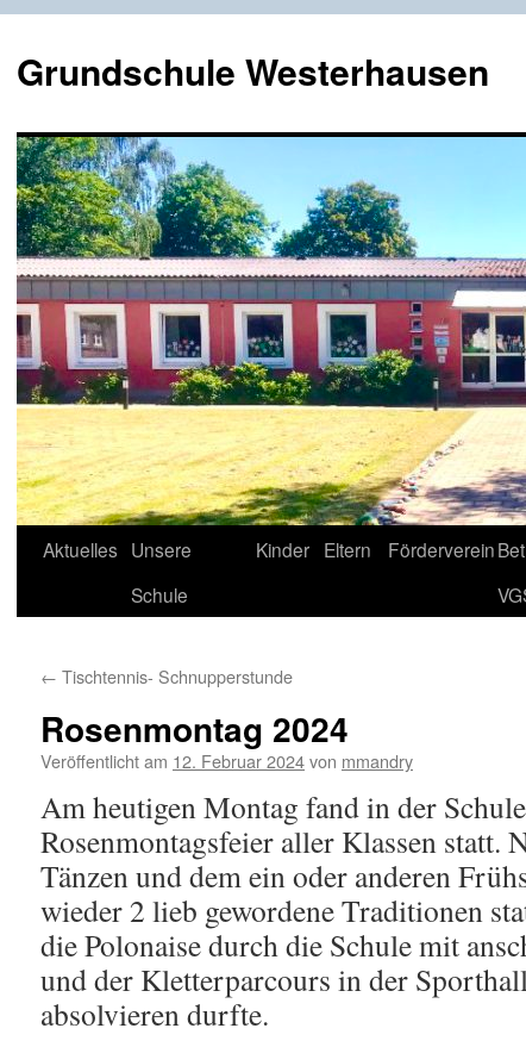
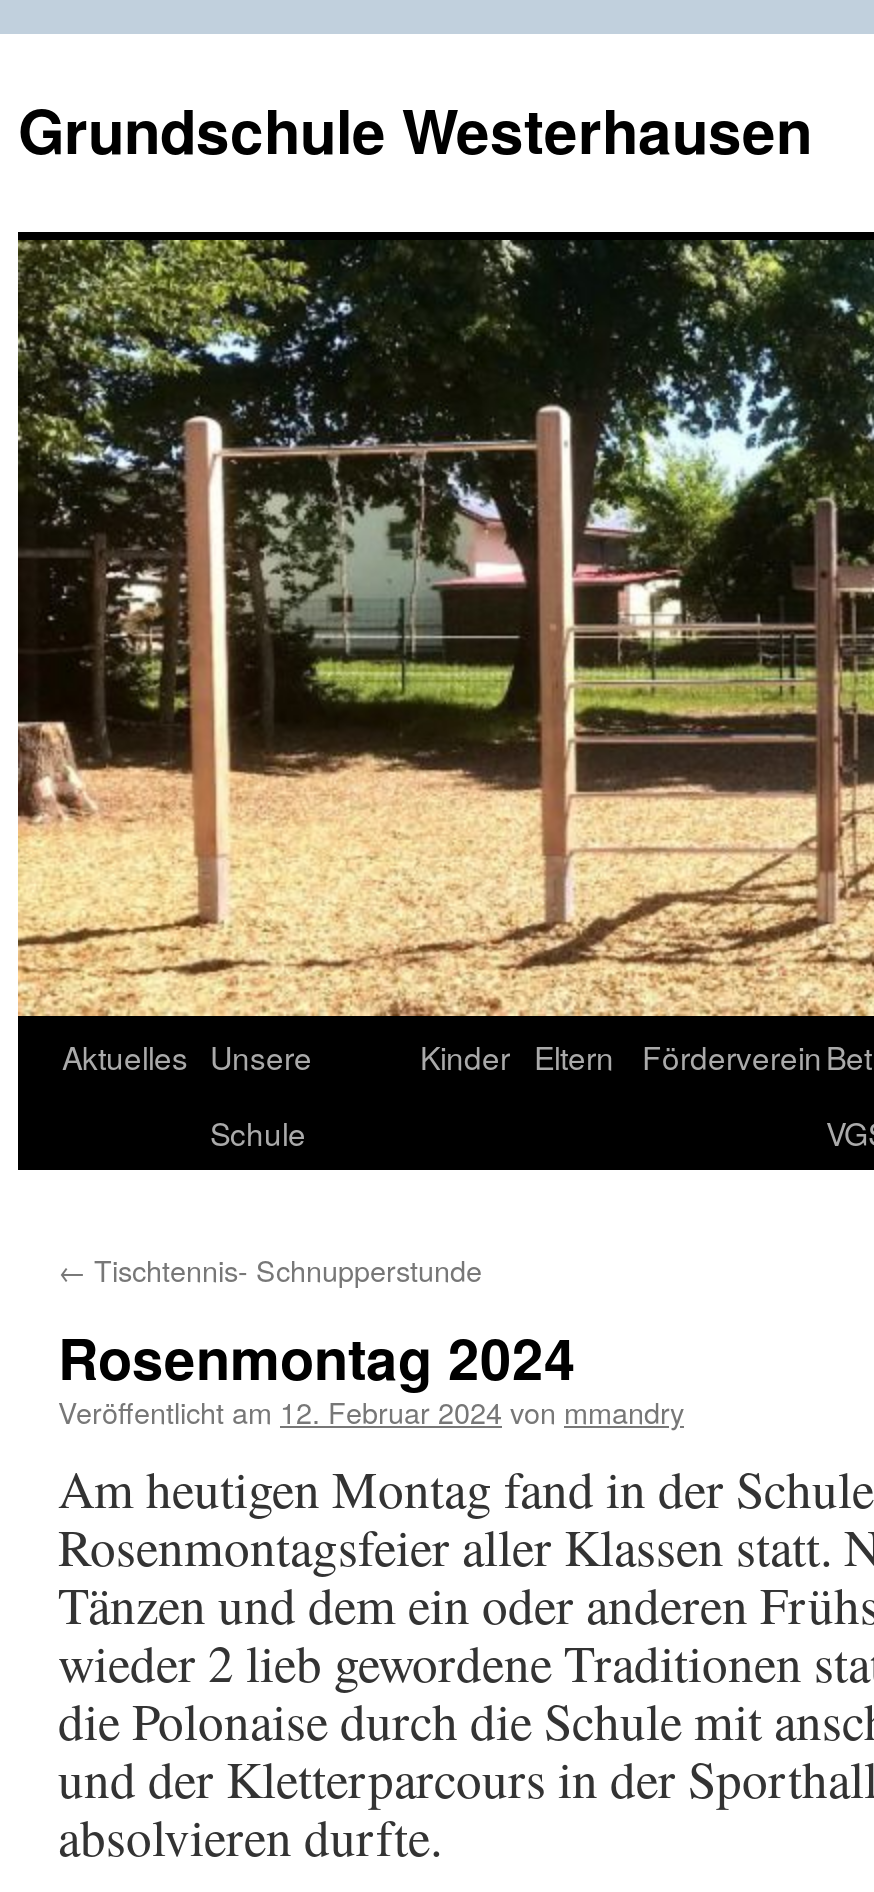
- [image]
+ [image]
